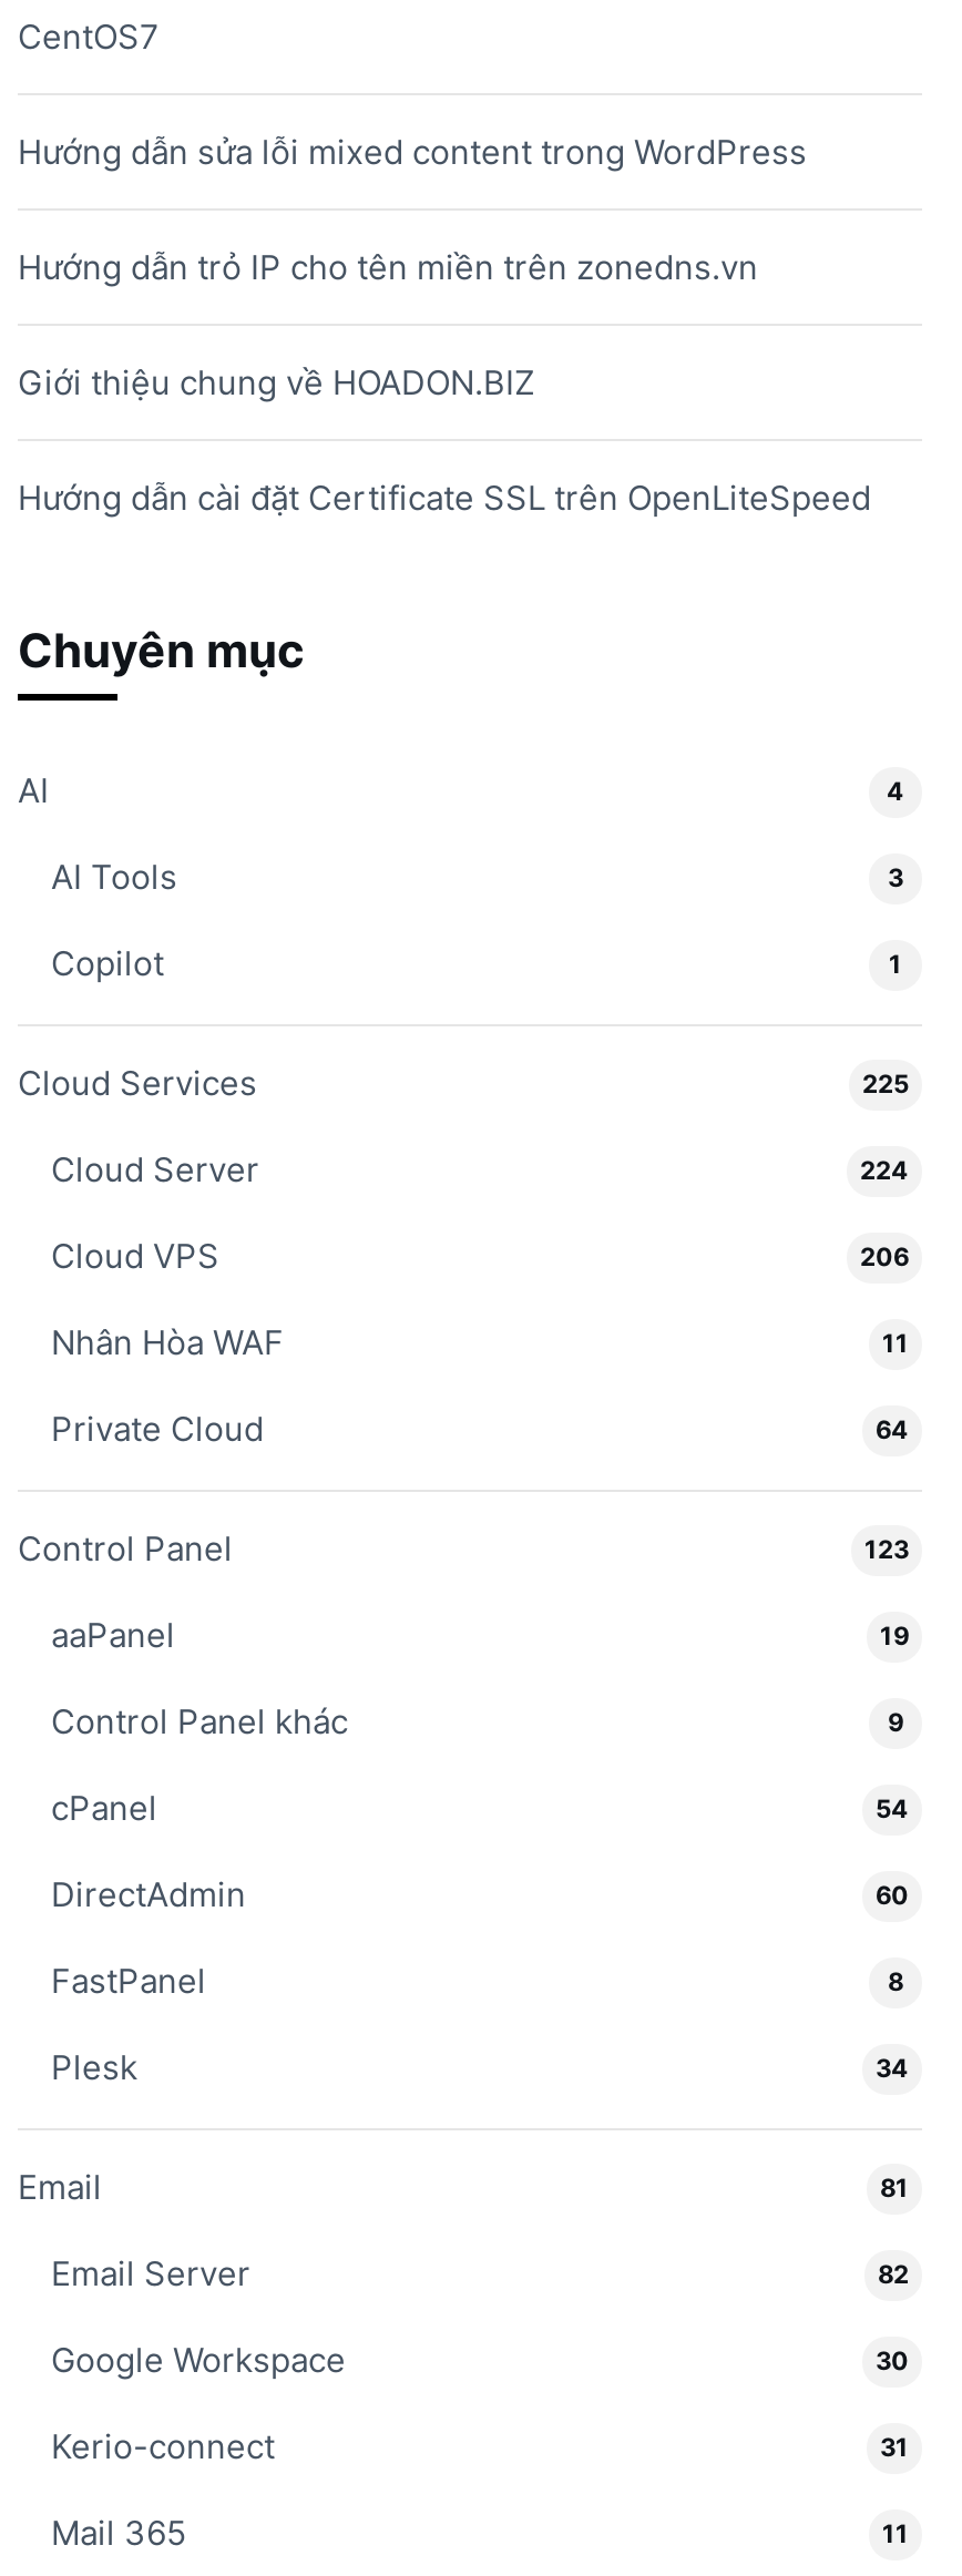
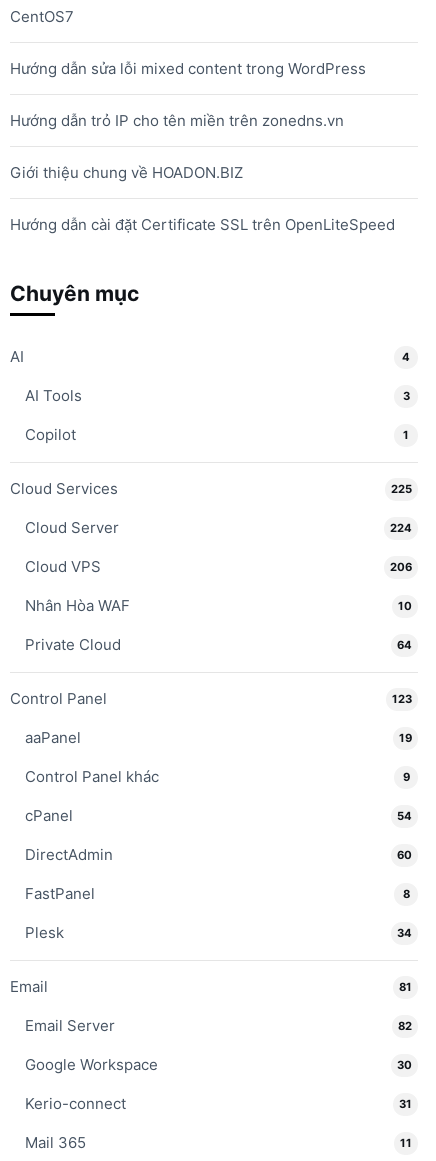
- 11
+ 10
